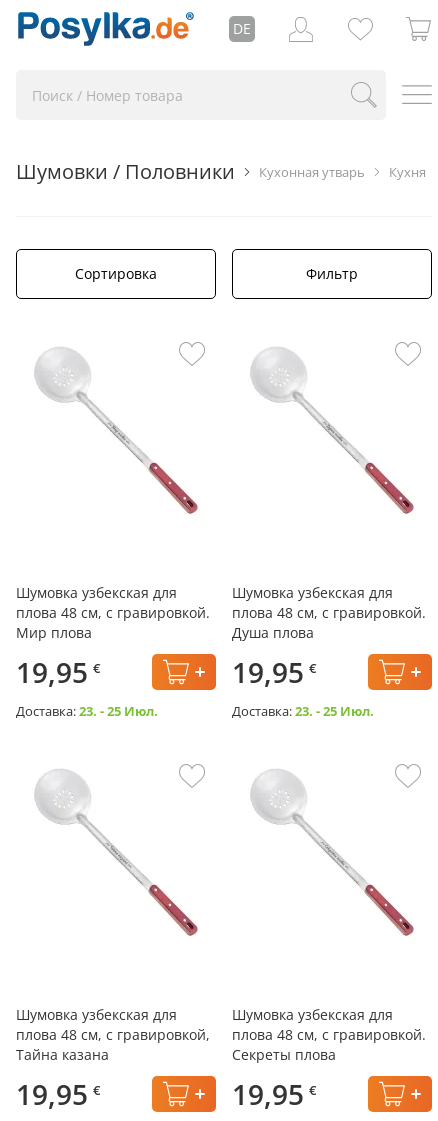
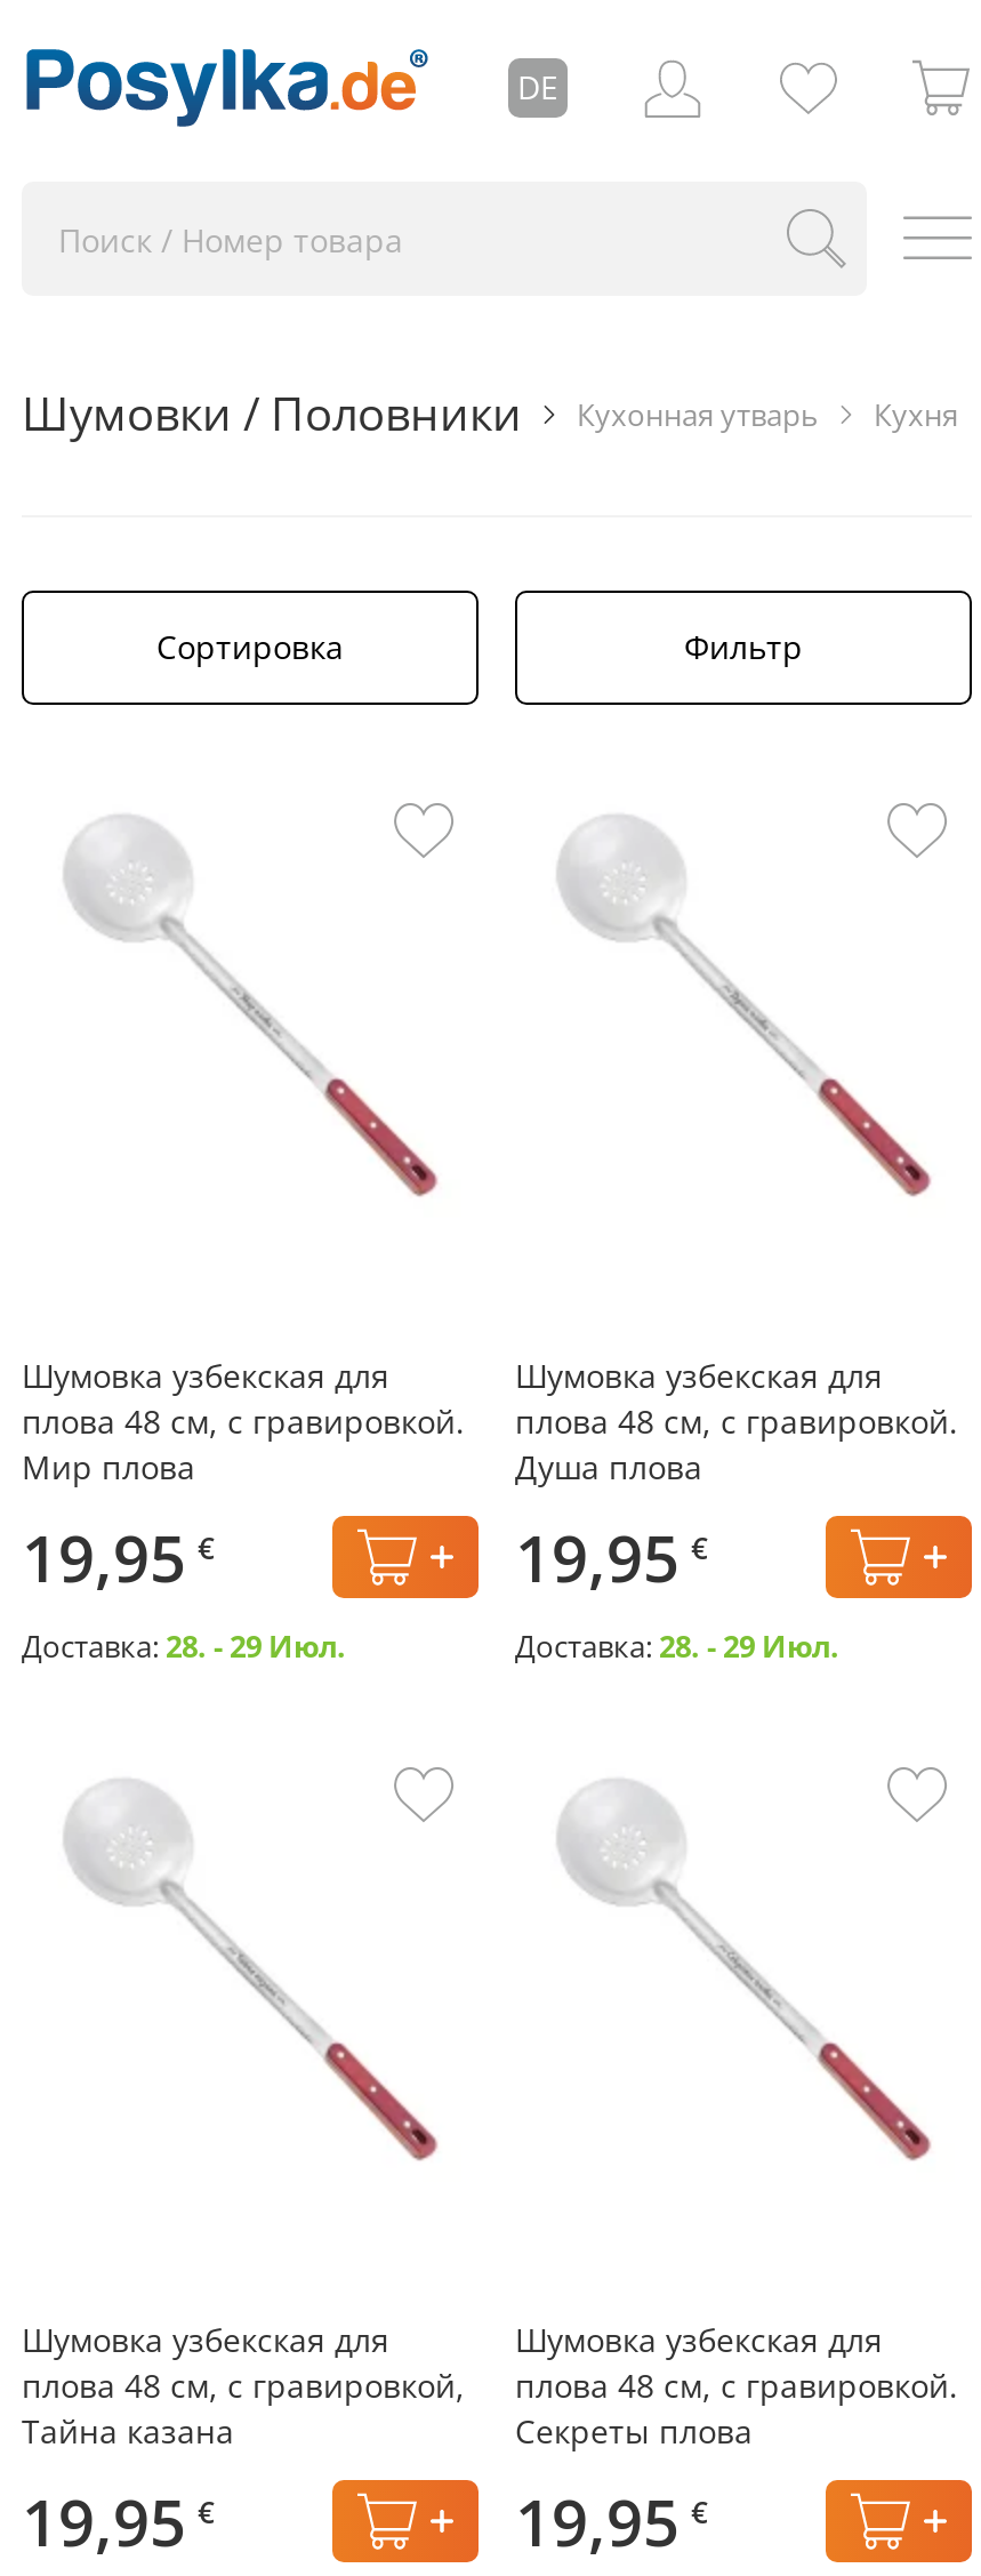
- Доставка: 23. - 25 Июл.
+ Доставка: 28. - 29 Июл.

- Доставка: 23. - 25 Июл.
+ Доставка: 28. - 29 Июл.
